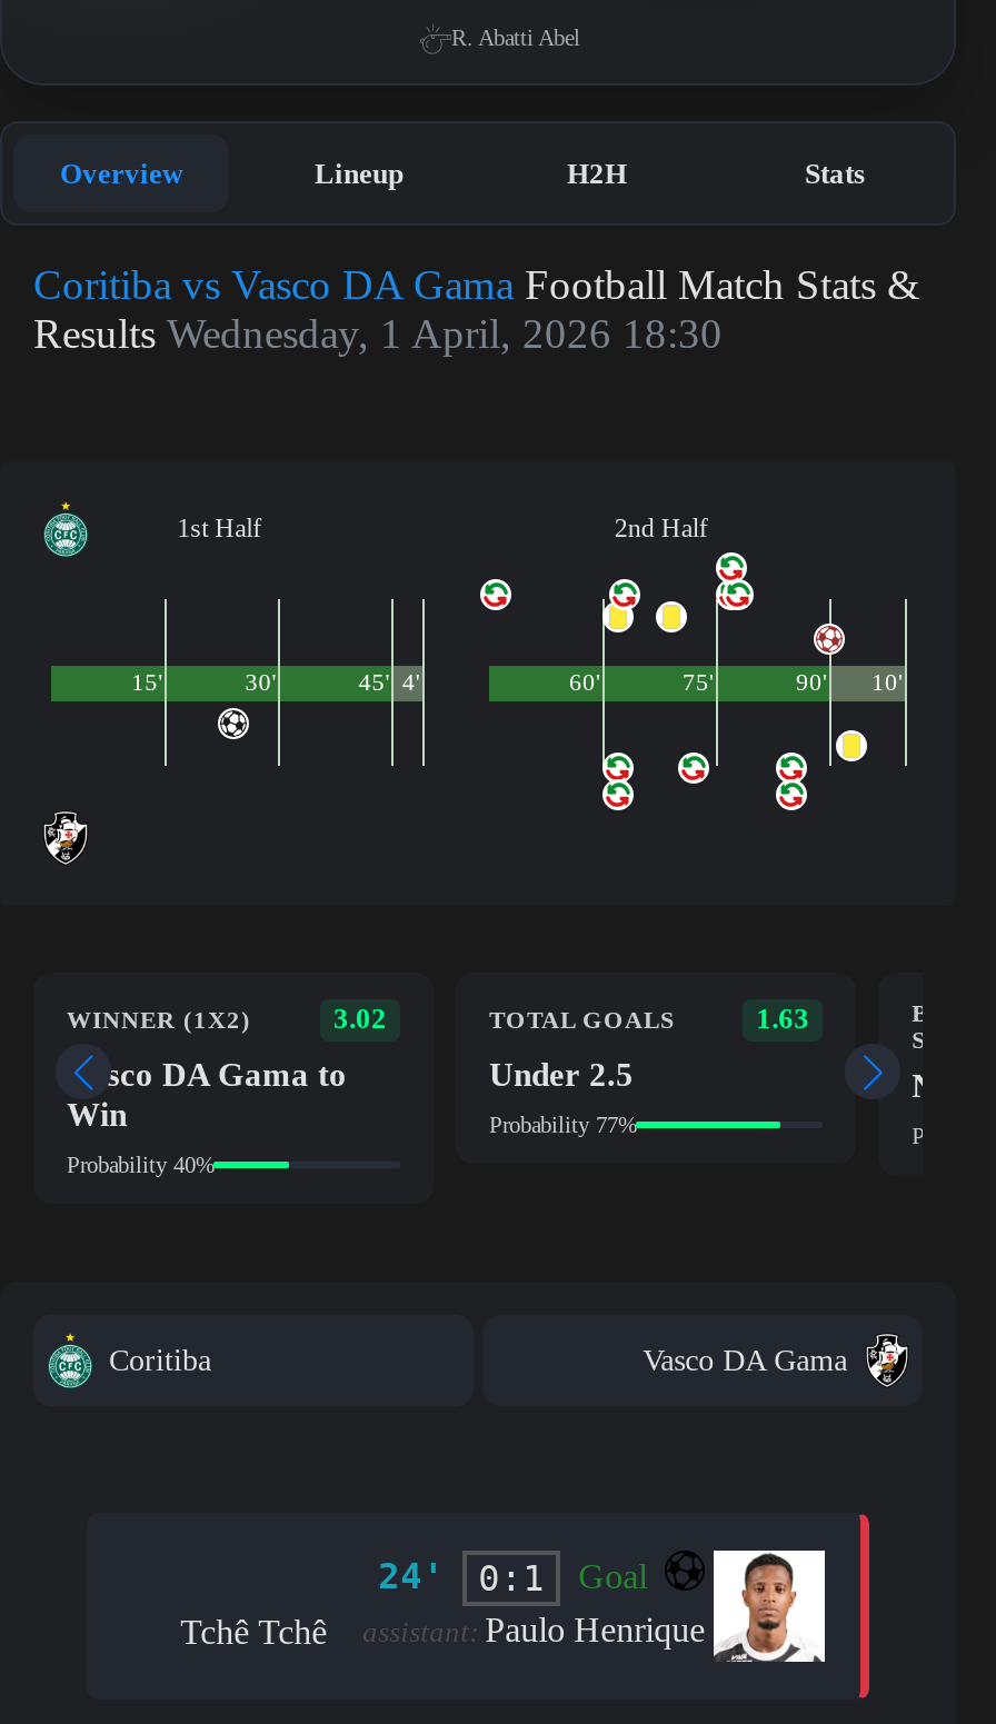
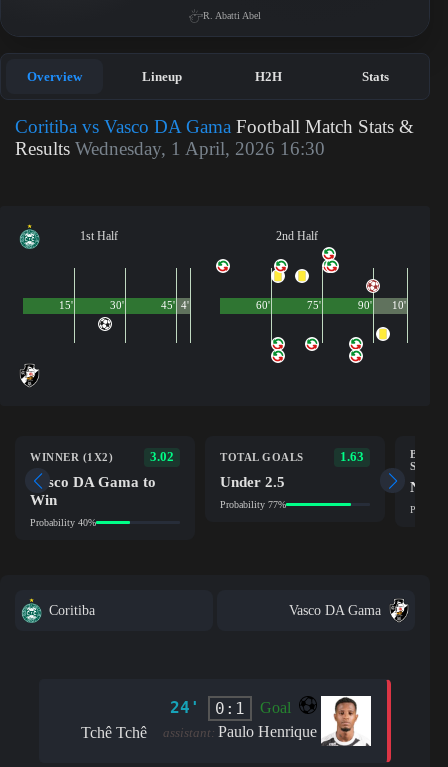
- Results Wednesday, 1 April, 2026 18:30
+ Results Wednesday, 1 April, 2026 16:30
